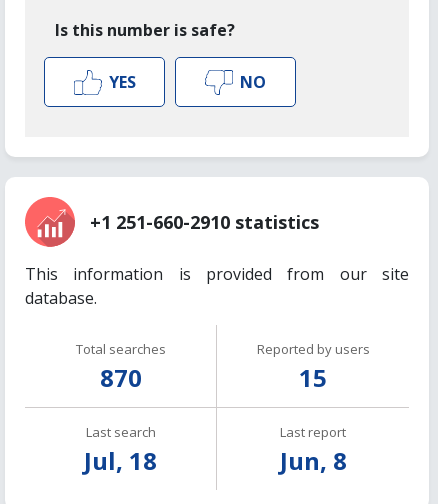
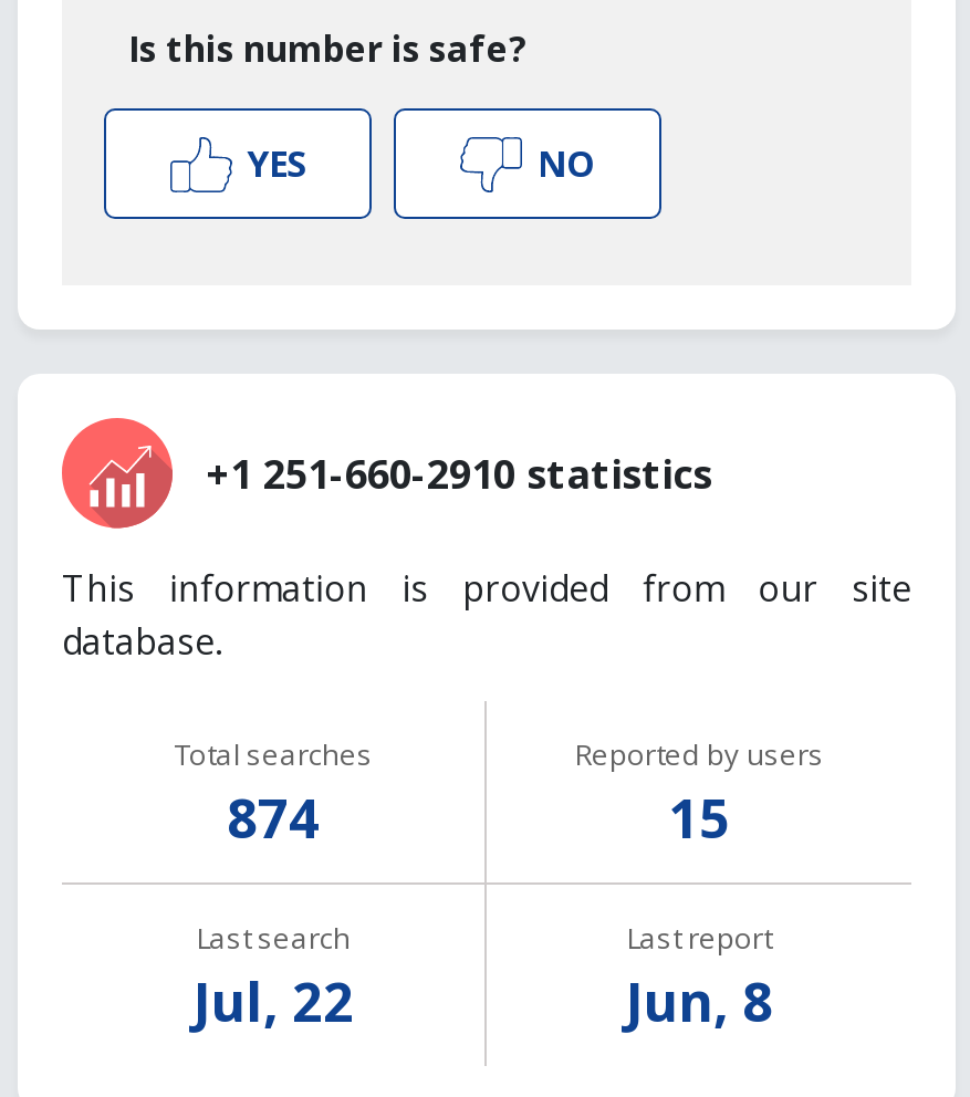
- 870
+ 874

- Jul, 18
+ Jul, 22
